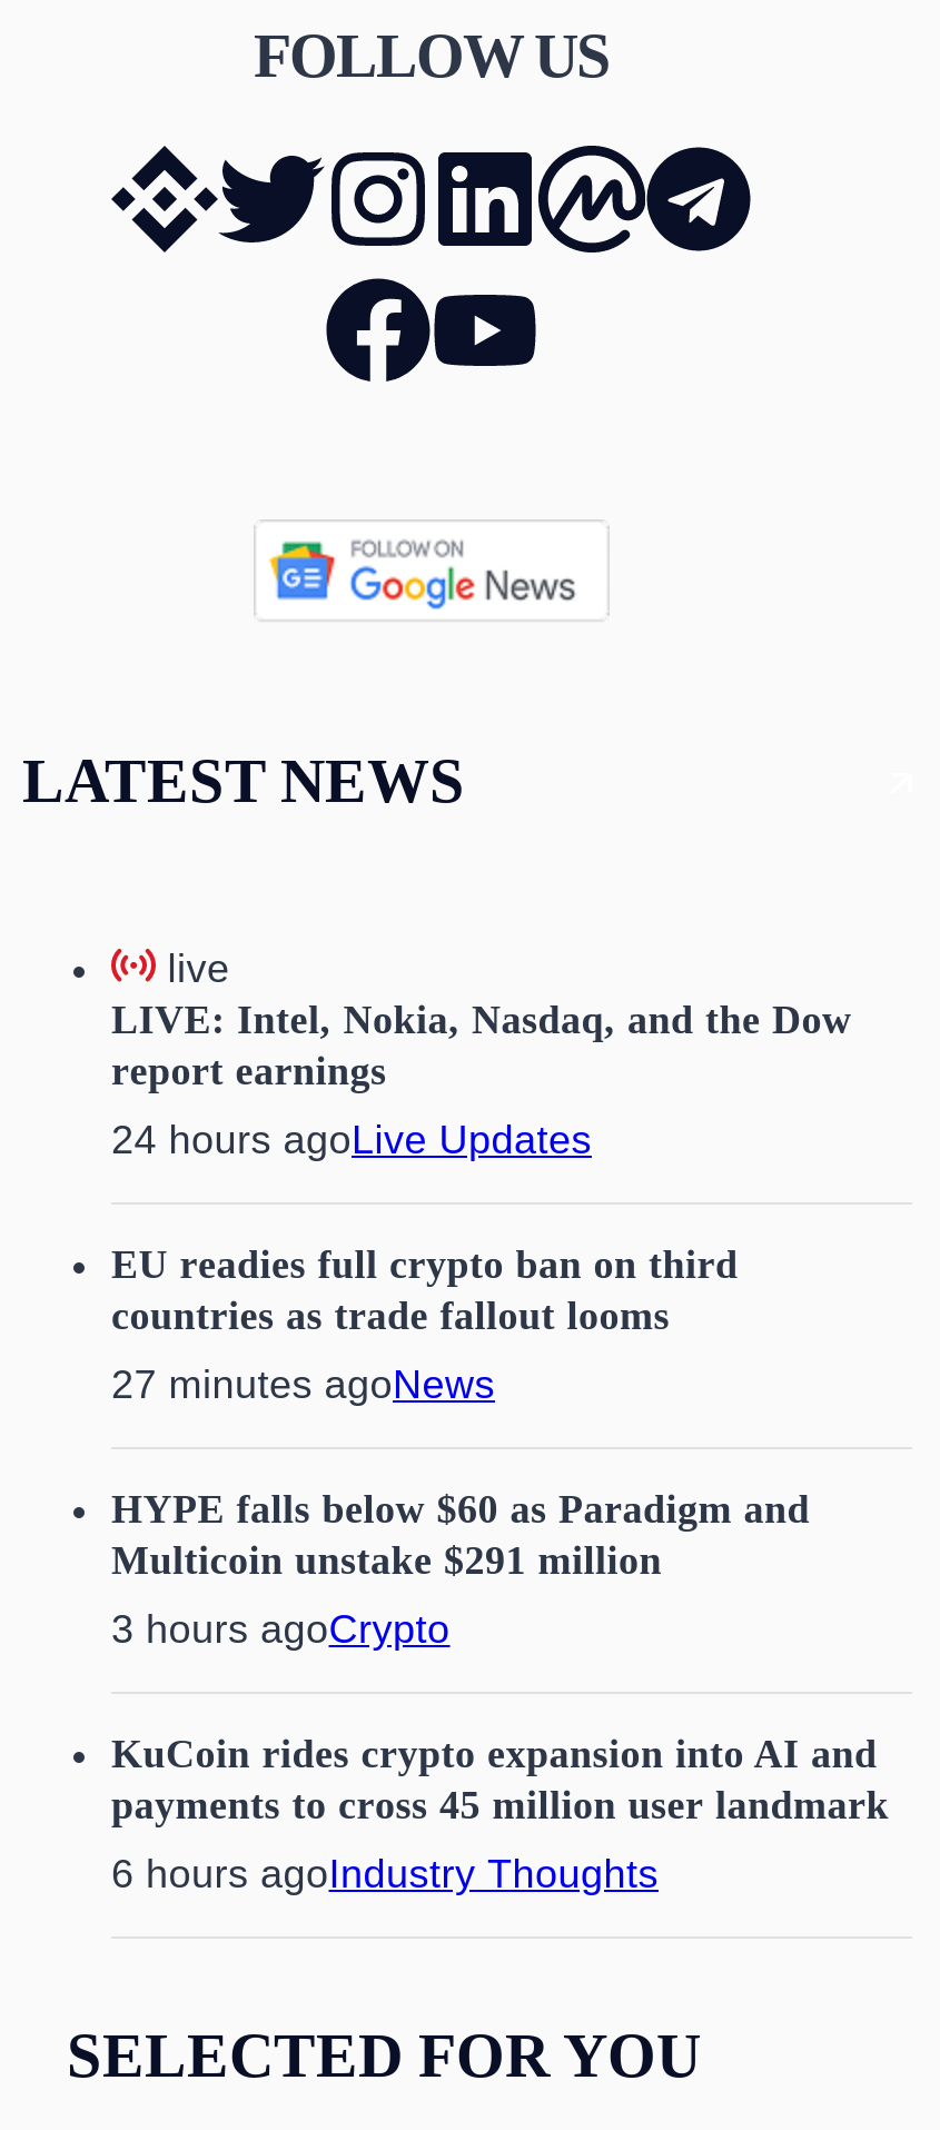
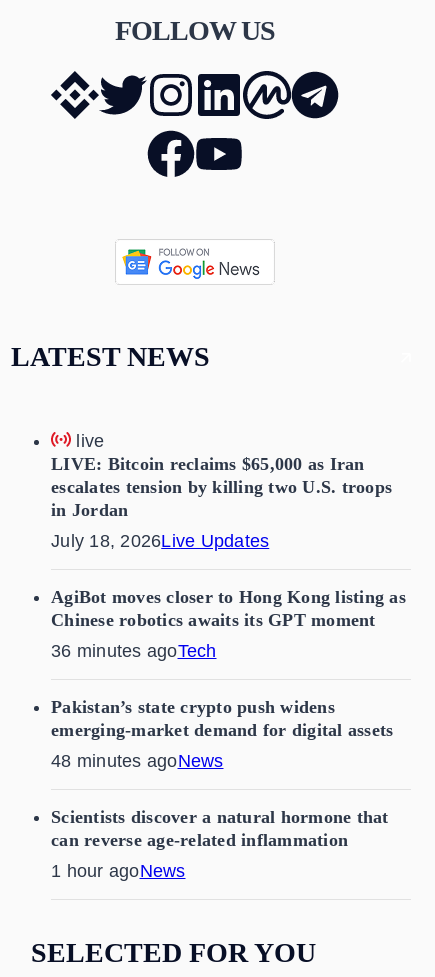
- LIVE: Intel, Nokia, Nasdaq, and the Dow
- report earnings
+ LIVE: Bitcoin reclaims $65,000 as Iran
+ escalates tension by killing two U.S. troops
+ in Jordan

- 24 hours agoLive Updates
+ July 18, 2026Live Updates

- EU readies full crypto ban on third
- countries as trade fallout looms
+ AgiBot moves closer to Hong Kong listing as
+ Chinese robotics awaits its GPT moment

- 27 minutes agoNews
+ 36 minutes agoTech

- HYPE falls below $60 as Paradigm and
- Multicoin unstake $291 million
+ Pakistan’s state crypto push widens
+ emerging-market demand for digital assets

- 3 hours agoCrypto
+ 48 minutes agoNews

- KuCoin rides crypto expansion into AI and
- payments to cross 45 million user landmark
+ Scientists discover a natural hormone that
+ can reverse age-related inflammation

- 6 hours agoIndustry Thoughts
+ 1 hour agoNews
